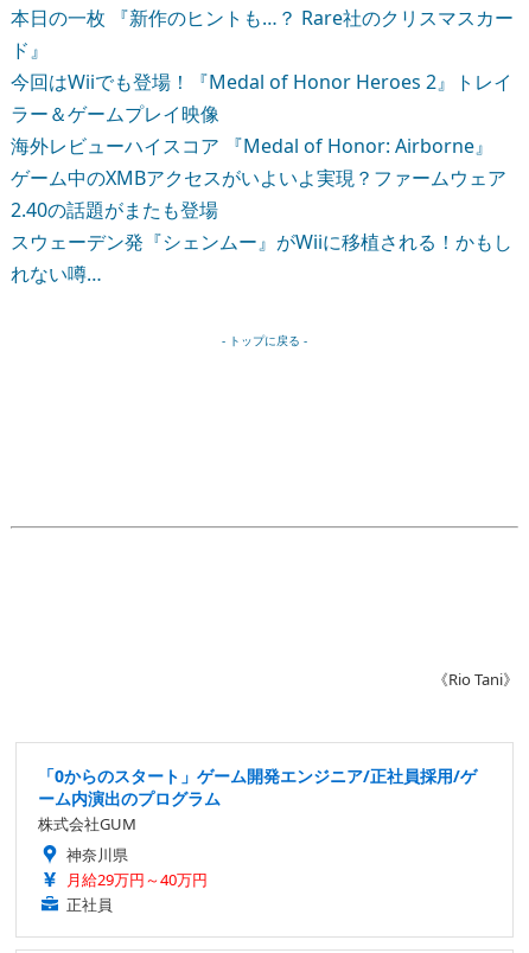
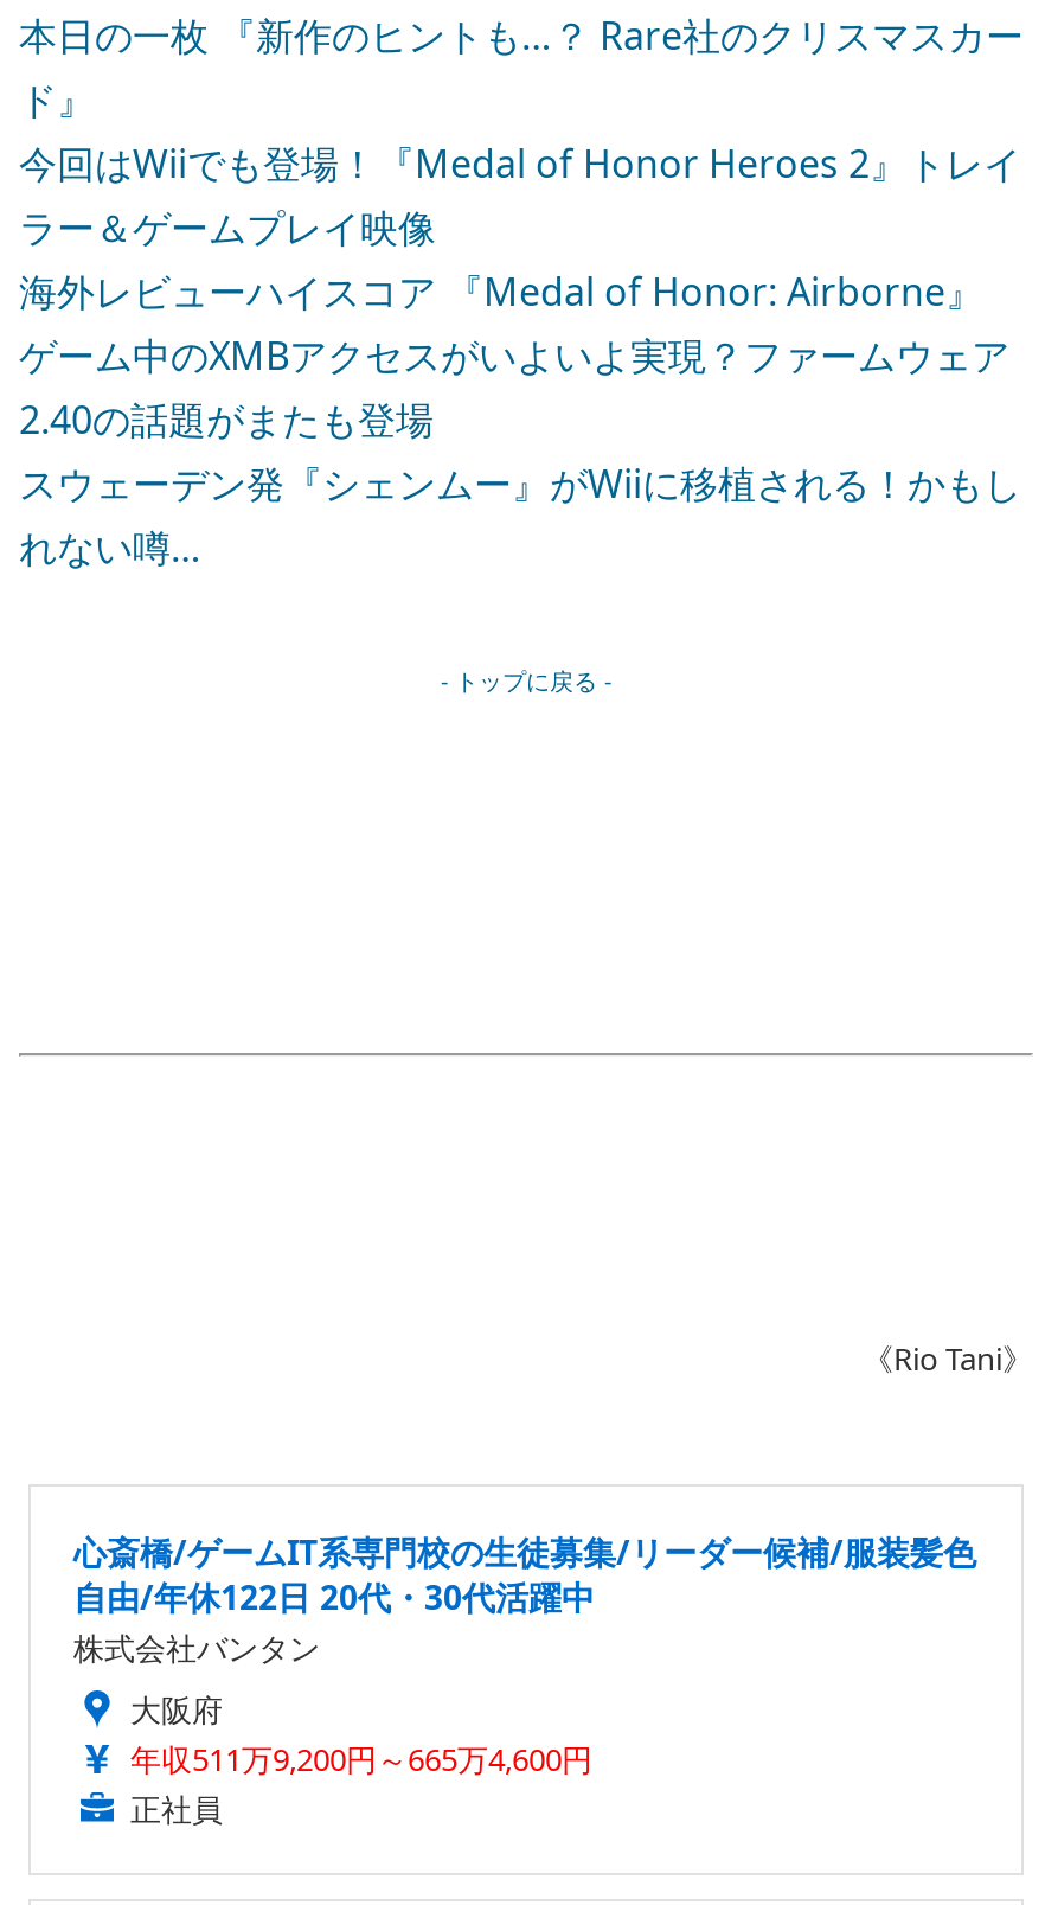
- 「0からのスタート」ゲーム開発エンジニア/正社員採用/ゲ
- ーム内演出のプログラム
- 株式会社GUM
- 神奈川県
- 月給29万円～40万円
+ 心斎橋/ゲームIT系専門校の生徒募集/リーダー候補/服装髪色
+ 自由/年休122日 20代・30代活躍中
+ 株式会社バンタン
+ 大阪府
+ 年収511万9,200円～665万4,600円
